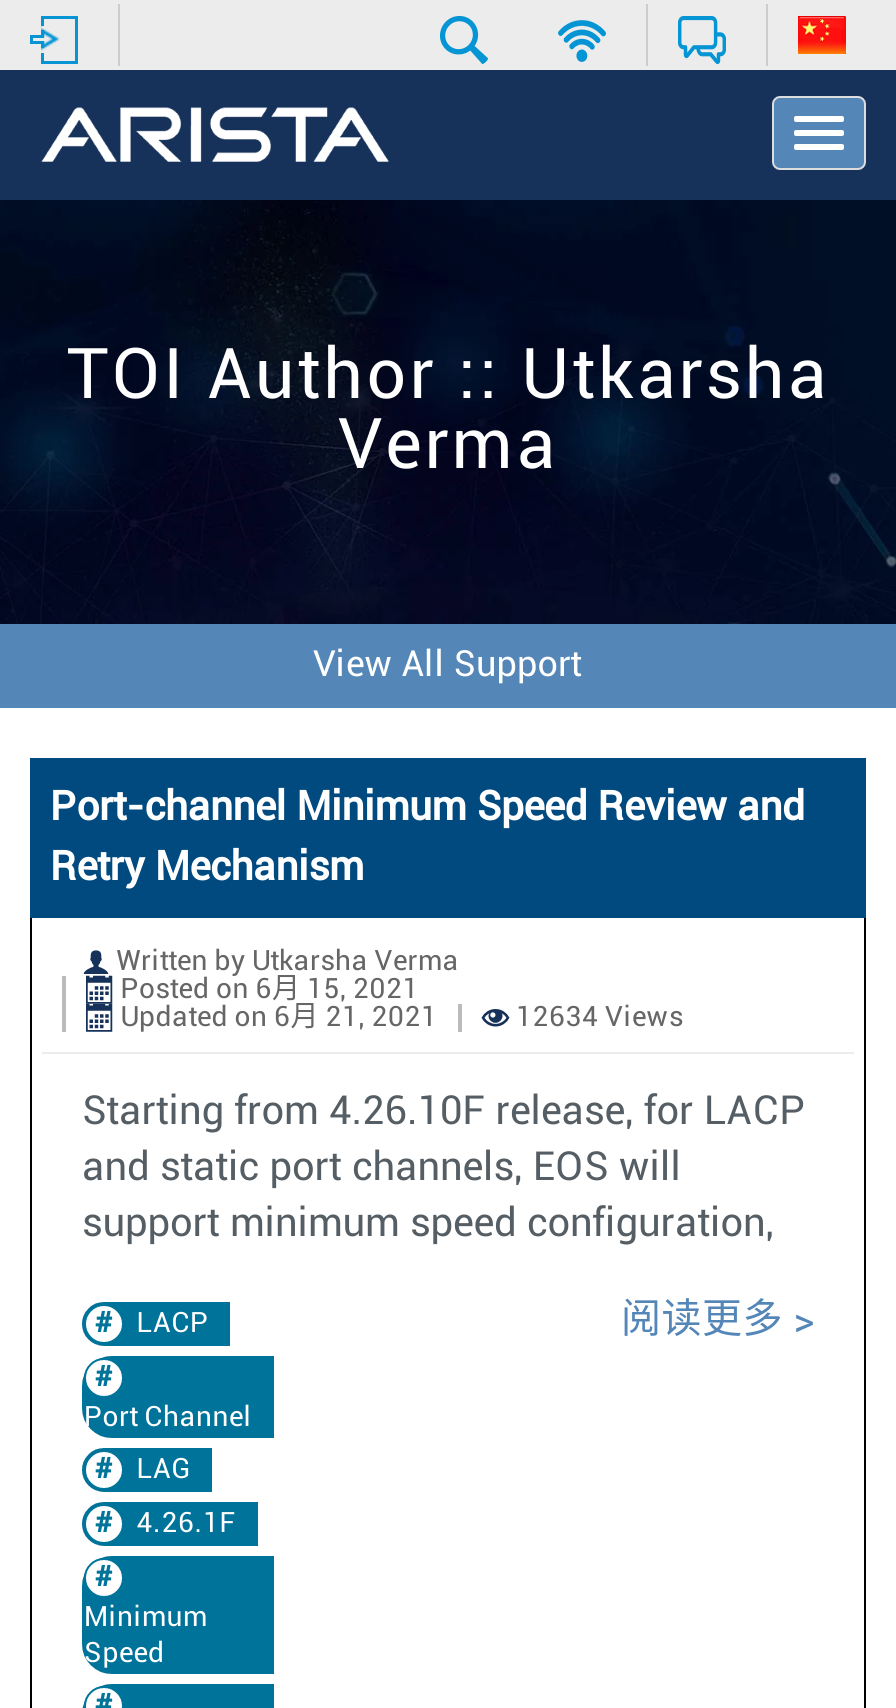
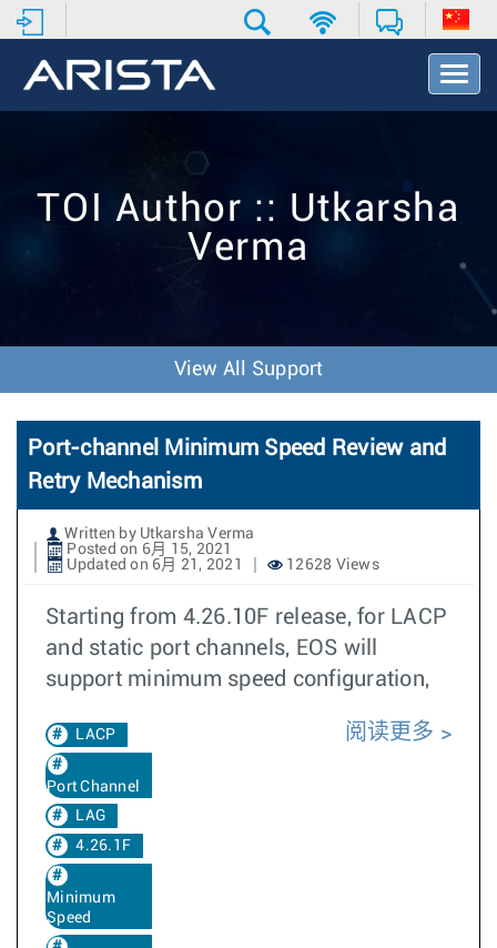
- 12634 Views
+ 12628 Views
